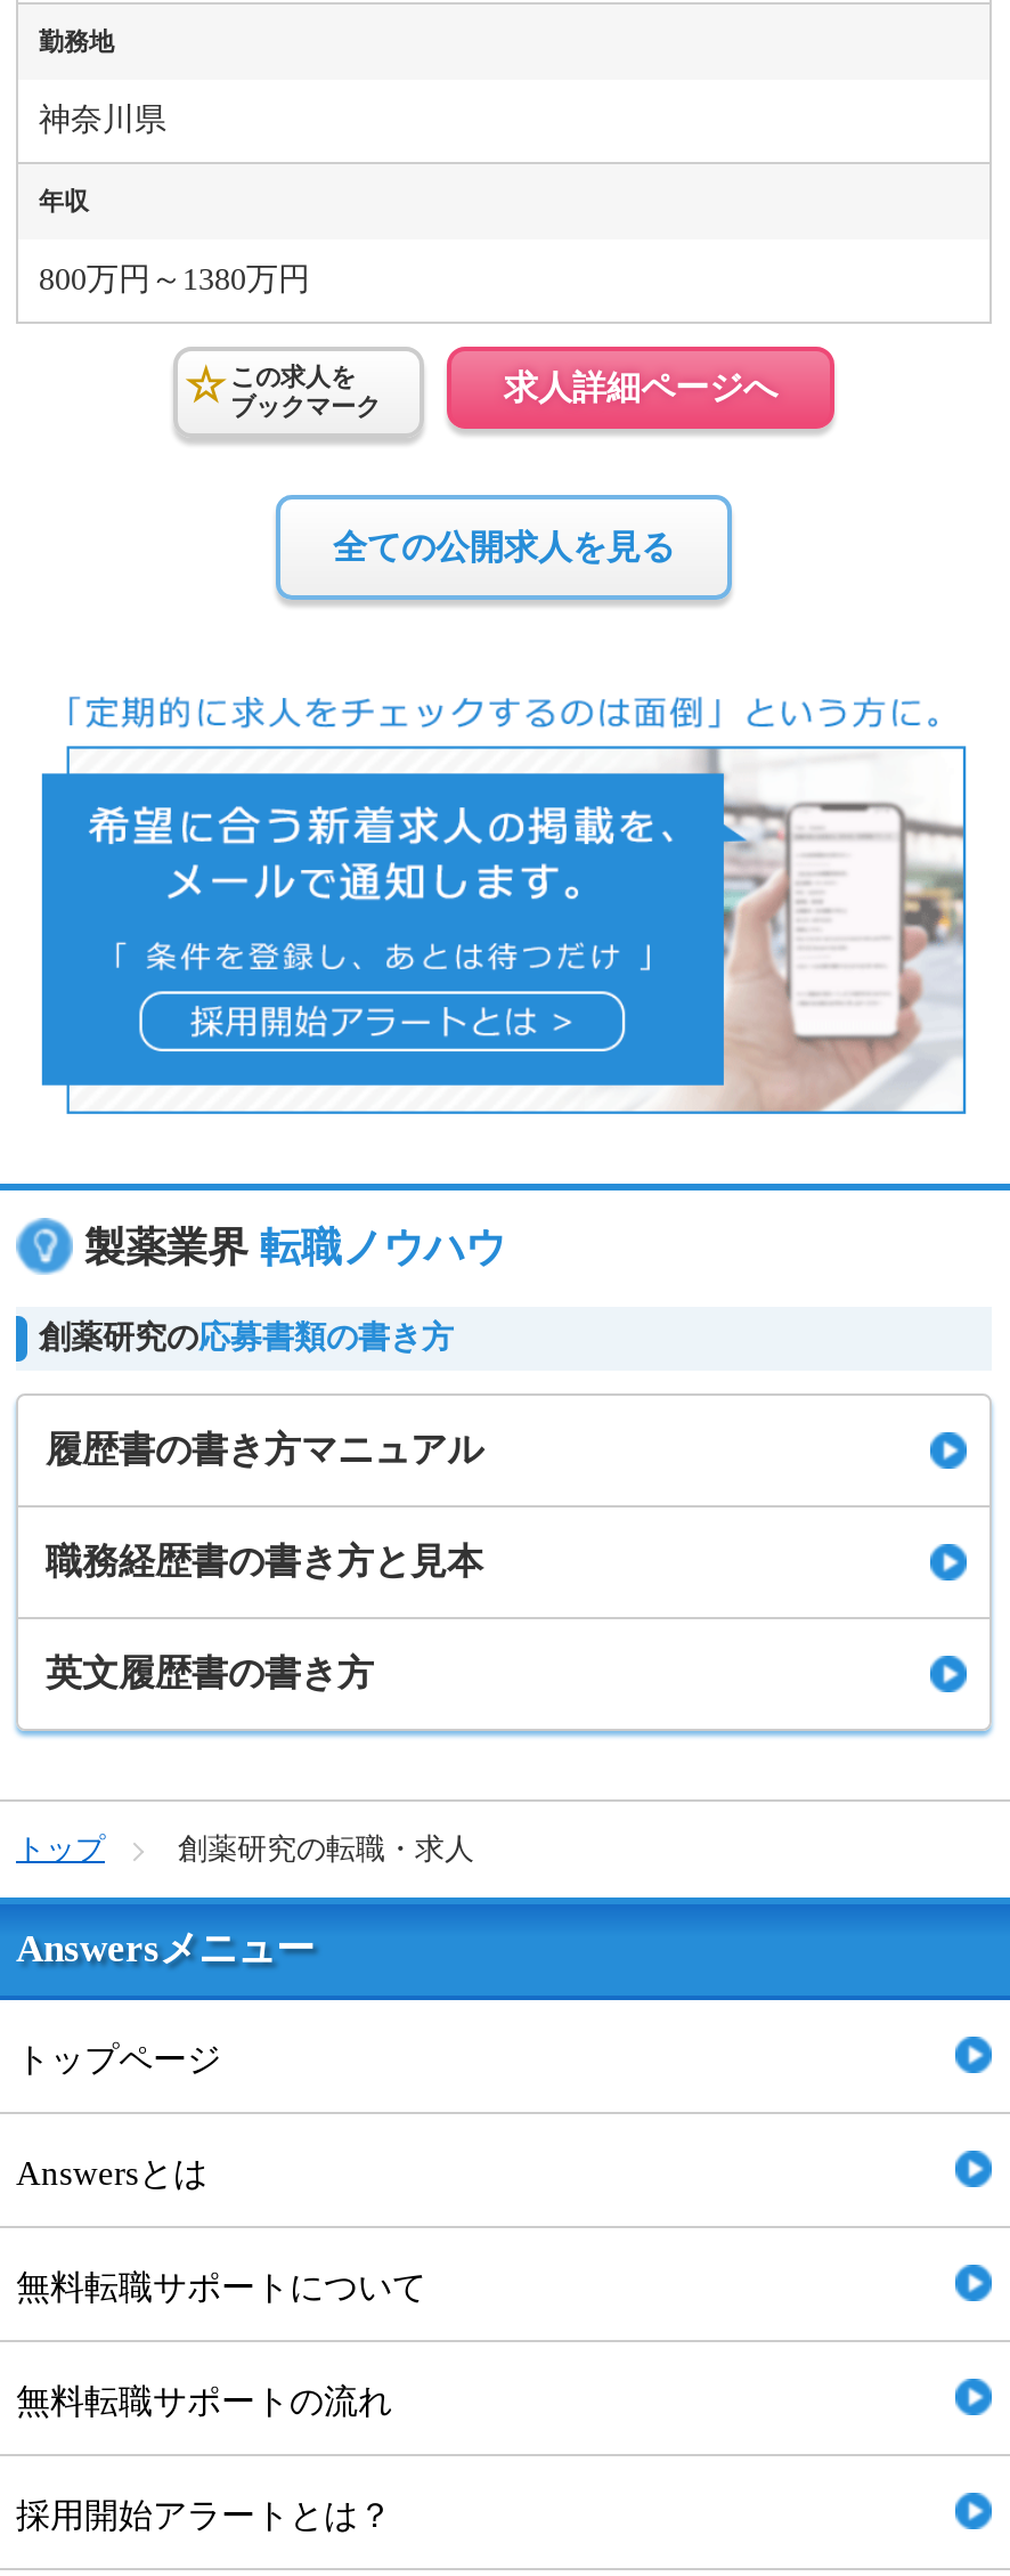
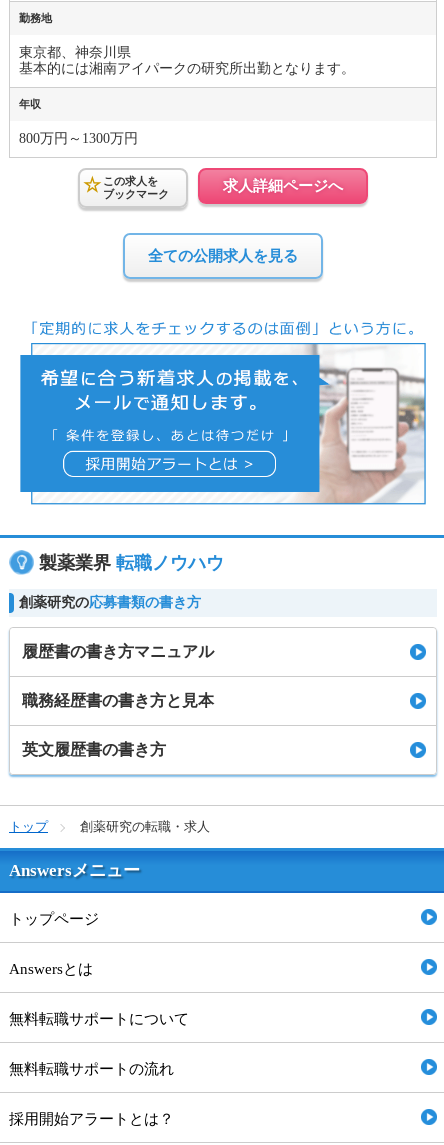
- 神奈川県
+ 東京都、神奈川県
+ 基本的には湘南アイパークの研究所出勤となります。

- 800万円～1380万円
+ 800万円～1300万円
